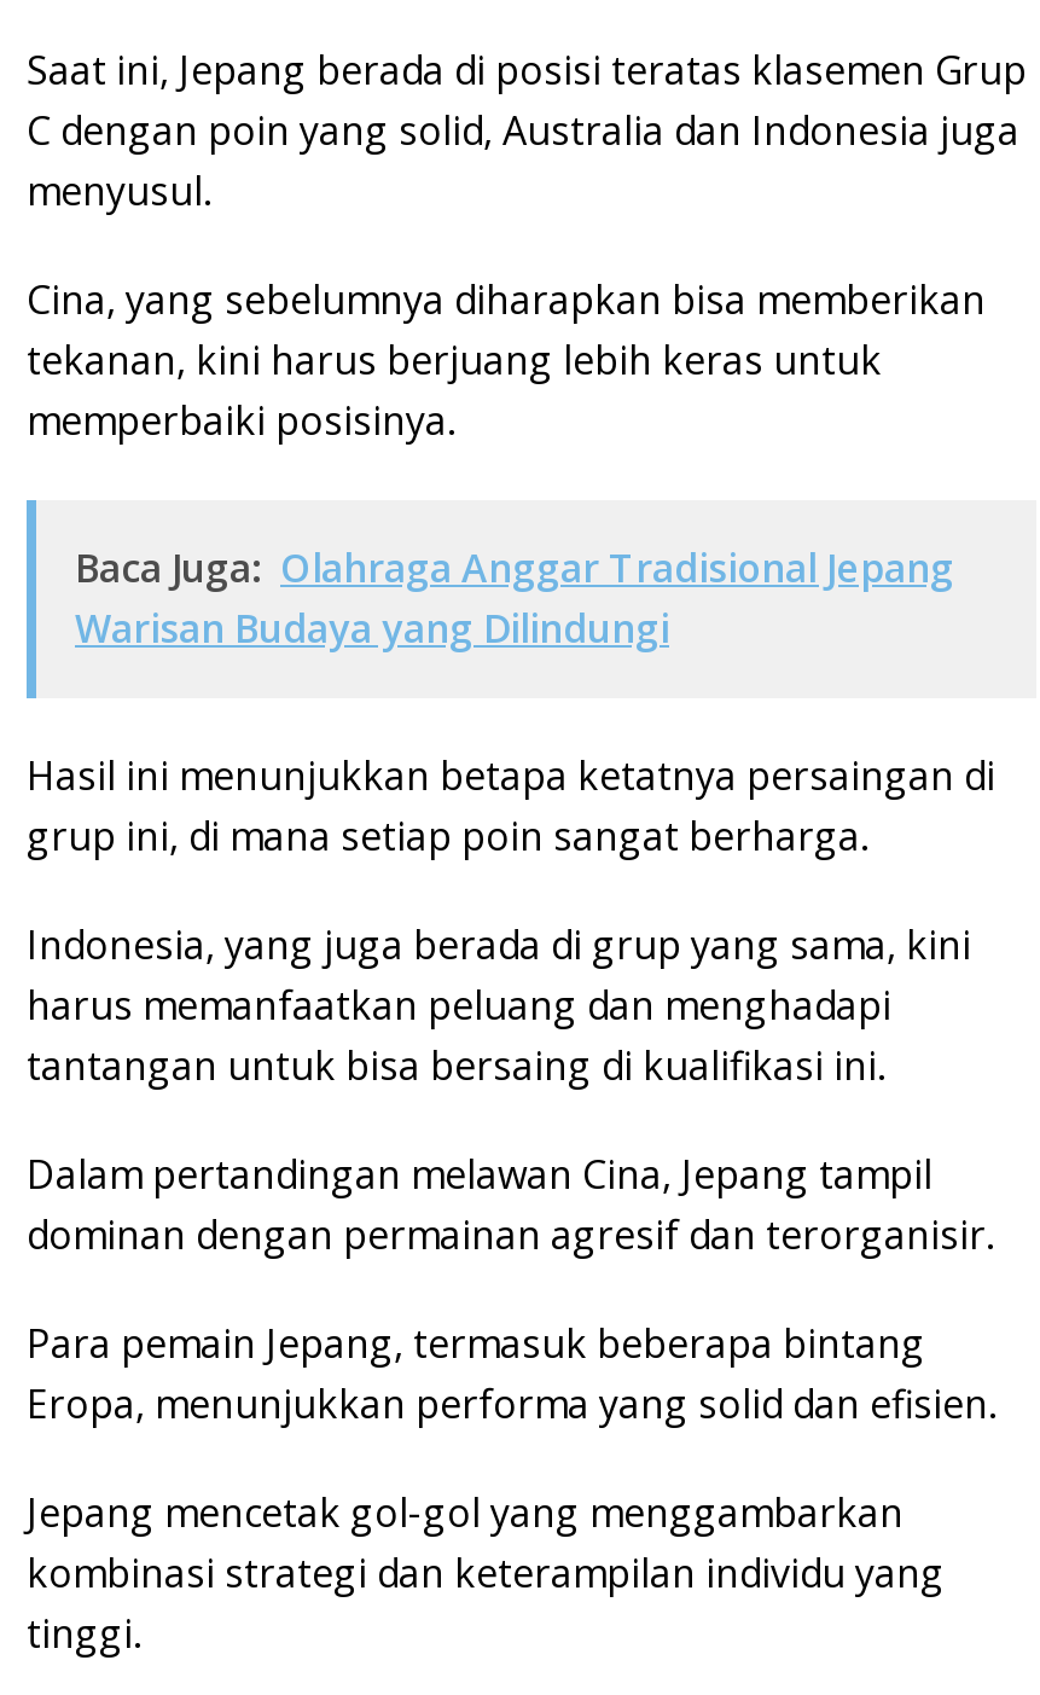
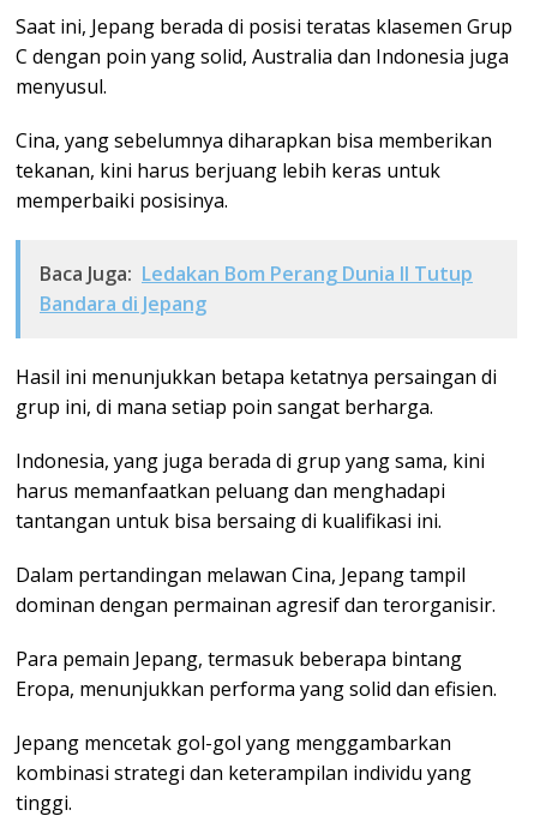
- Baca Juga: Olahraga Anggar Tradisional Jepang
- Warisan Budaya yang Dilindungi
+ Baca Juga: Ledakan Bom Perang Dunia II Tutup
+ Bandara di Jepang
